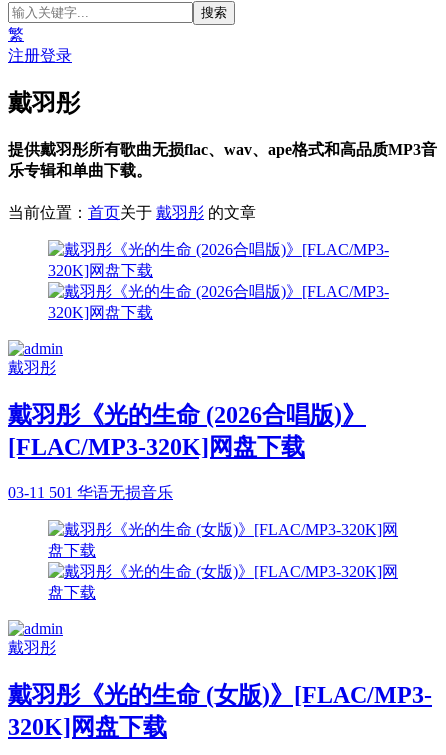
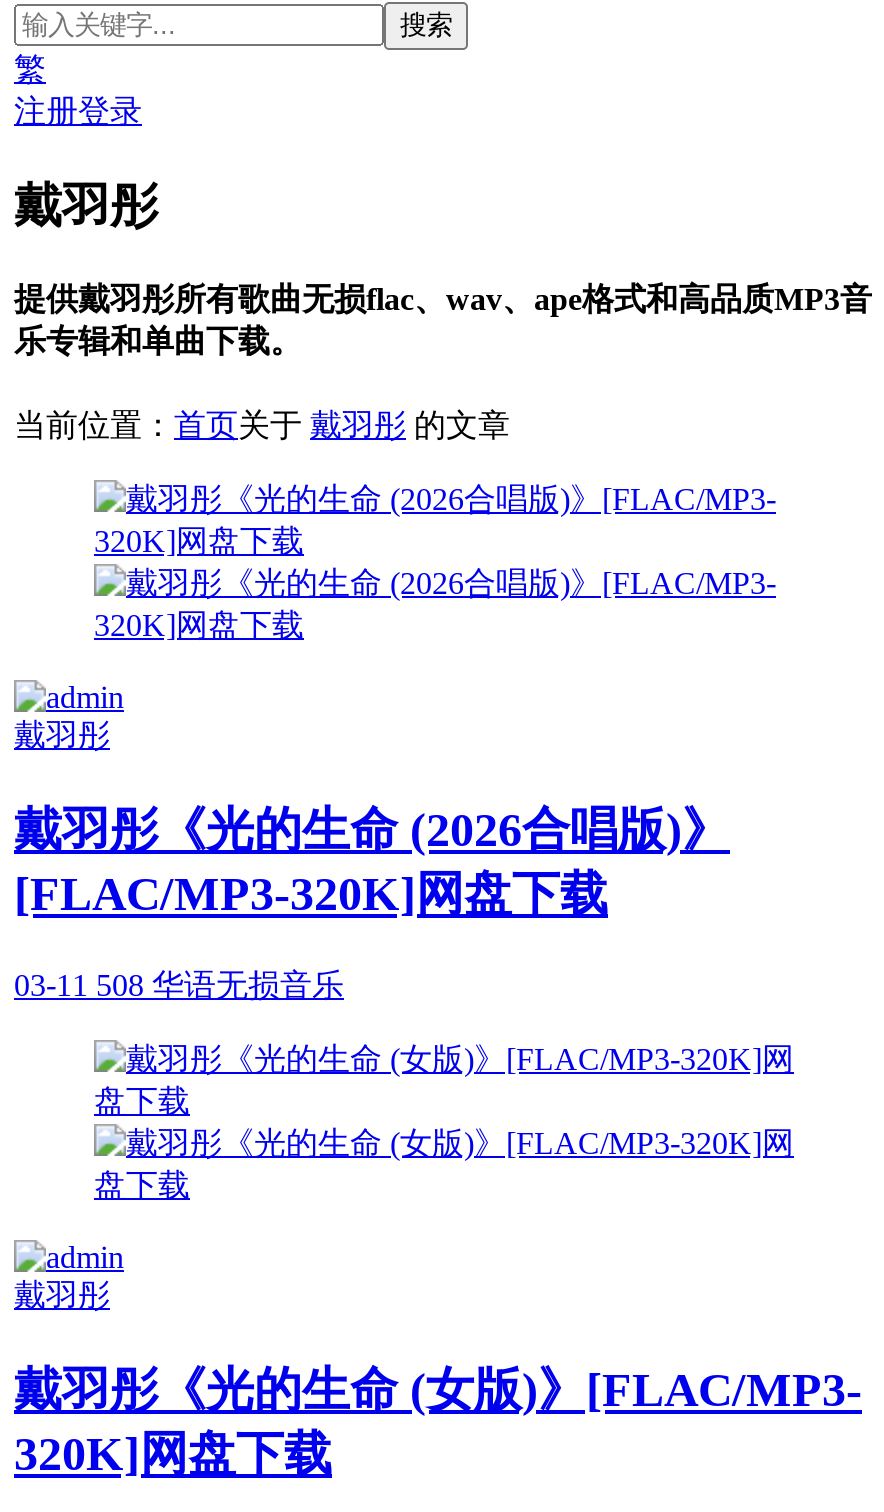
- 03-11 501 华语无损音乐
+ 03-11 508 华语无损音乐
